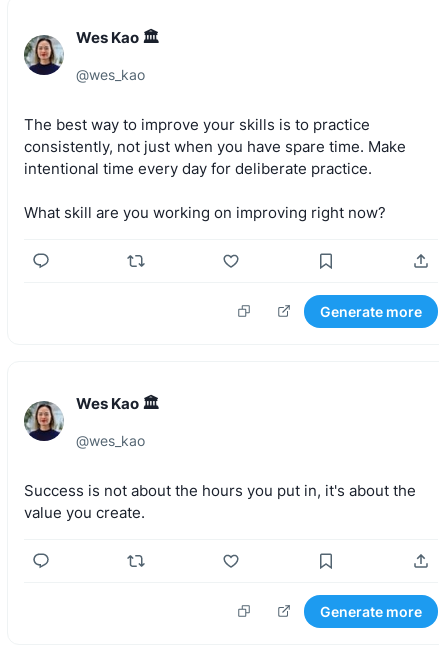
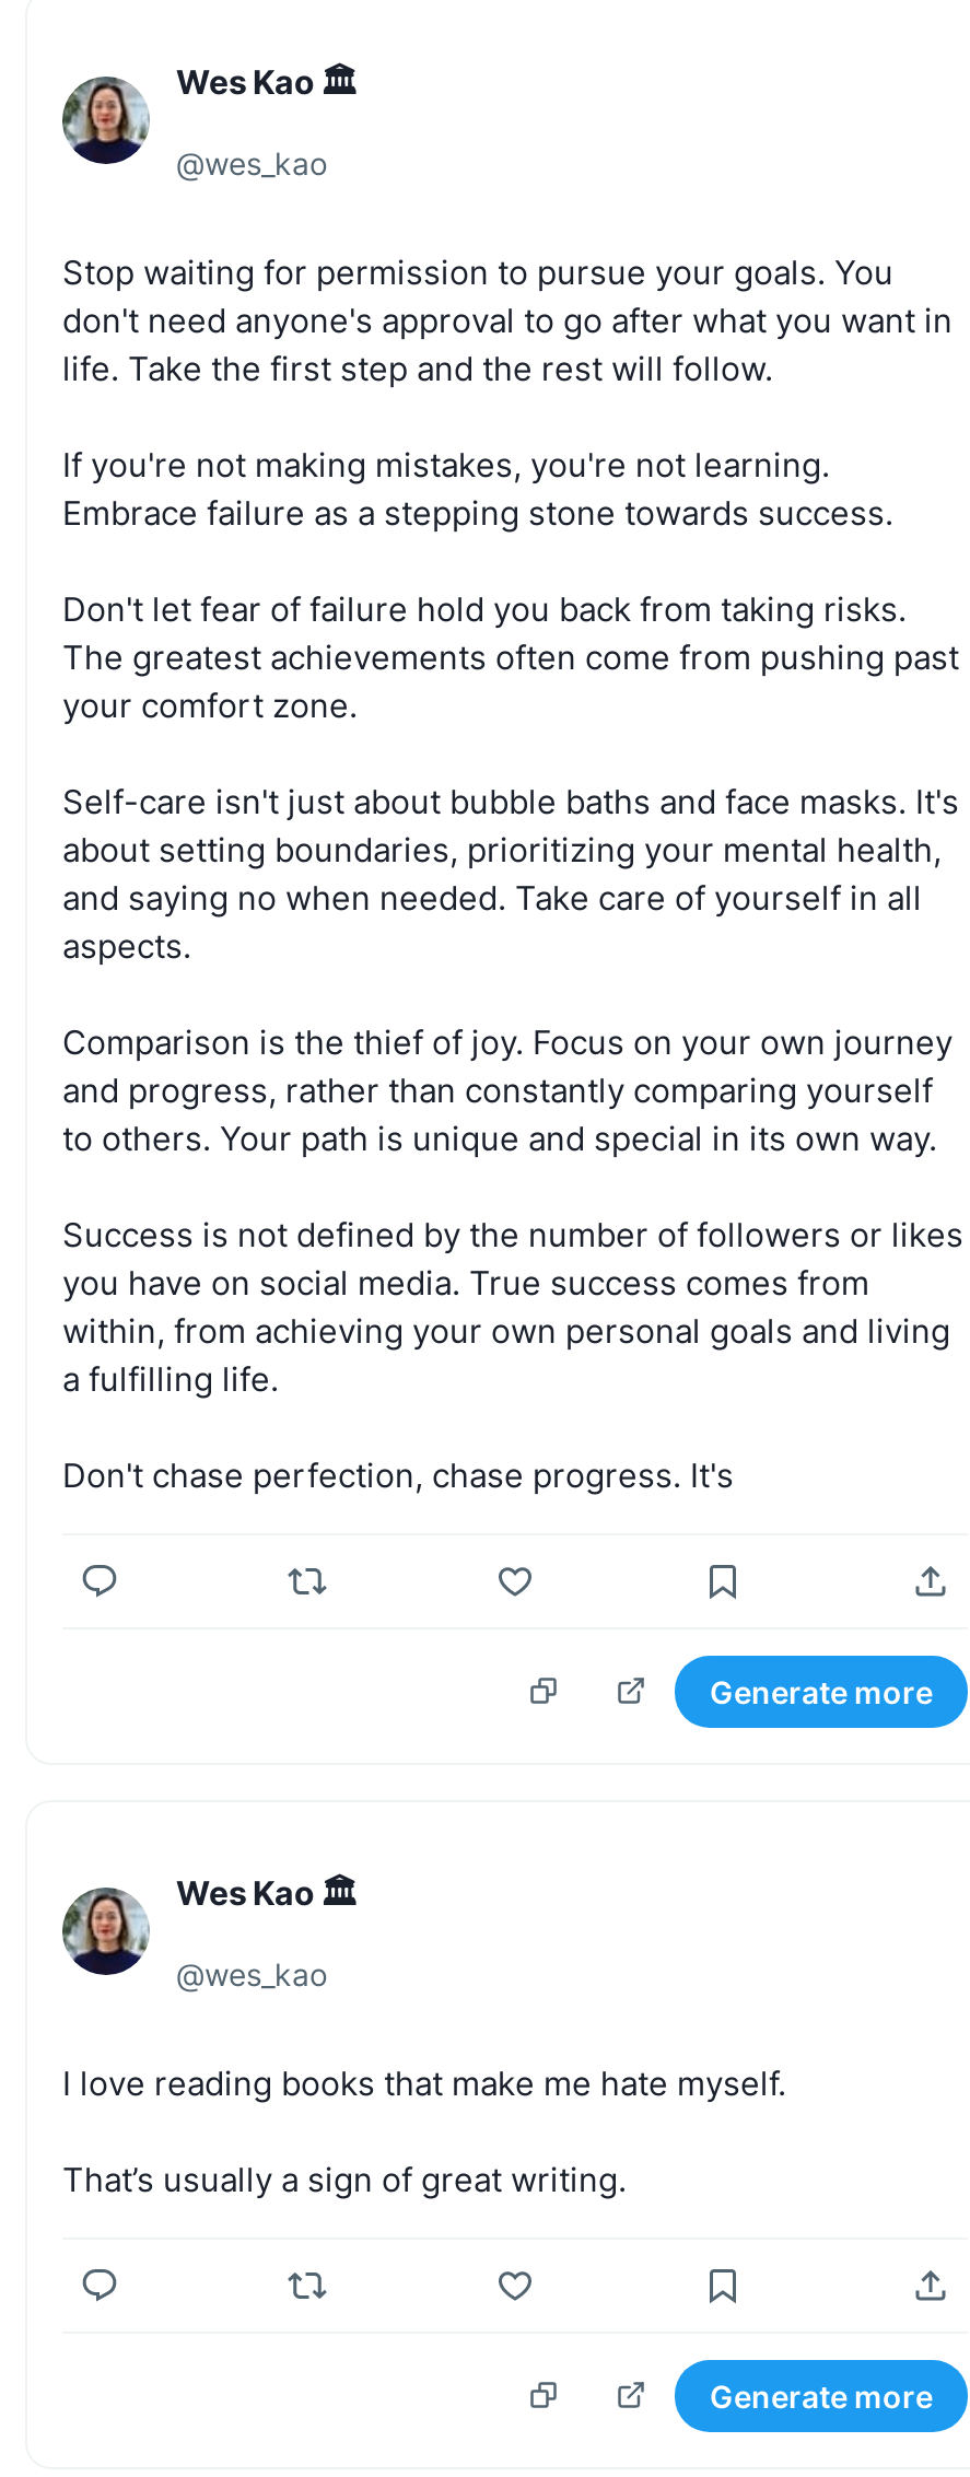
- The best way to improve your skills is to practice
- consistently, not just when you have spare time. Make
- intentional time every day for deliberate practice.
- What skill are you working on improving right now?
+ Stop waiting for permission to pursue your goals. You
+ don't need anyone's approval to go after what you want in
+ life. Take the first step and the rest will follow.
+ If you're not making mistakes, you're not learning.
+ Embrace failure as a stepping stone towards success.
+ Don't let fear of failure hold you back from taking risks.
+ The greatest achievements often come from pushing past
+ your comfort zone.
+ Self-care isn't just about bubble baths and face masks. It's
+ about setting boundaries, prioritizing your mental health,
+ and saying no when needed. Take care of yourself in all
+ aspects.
+ Comparison is the thief of joy. Focus on your own journey
+ and progress, rather than constantly comparing yourself
+ to others. Your path is unique and special in its own way.
+ Success is not defined by the number of followers or likes
+ you have on social media. True success comes from
+ within, from achieving your own personal goals and living
+ a fulfilling life.
+ Don't chase perfection, chase progress. It's

- Success is not about the hours you put in, it's about the
- value you create.
+ I love reading books that make me hate myself.
+ That’s usually a sign of great writing.
